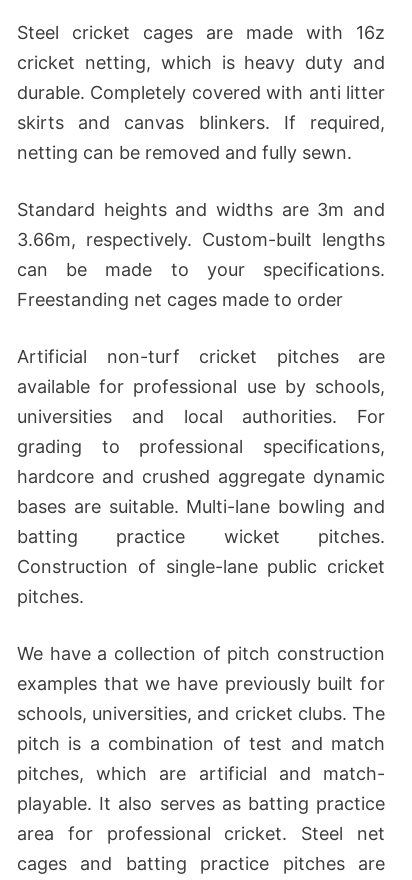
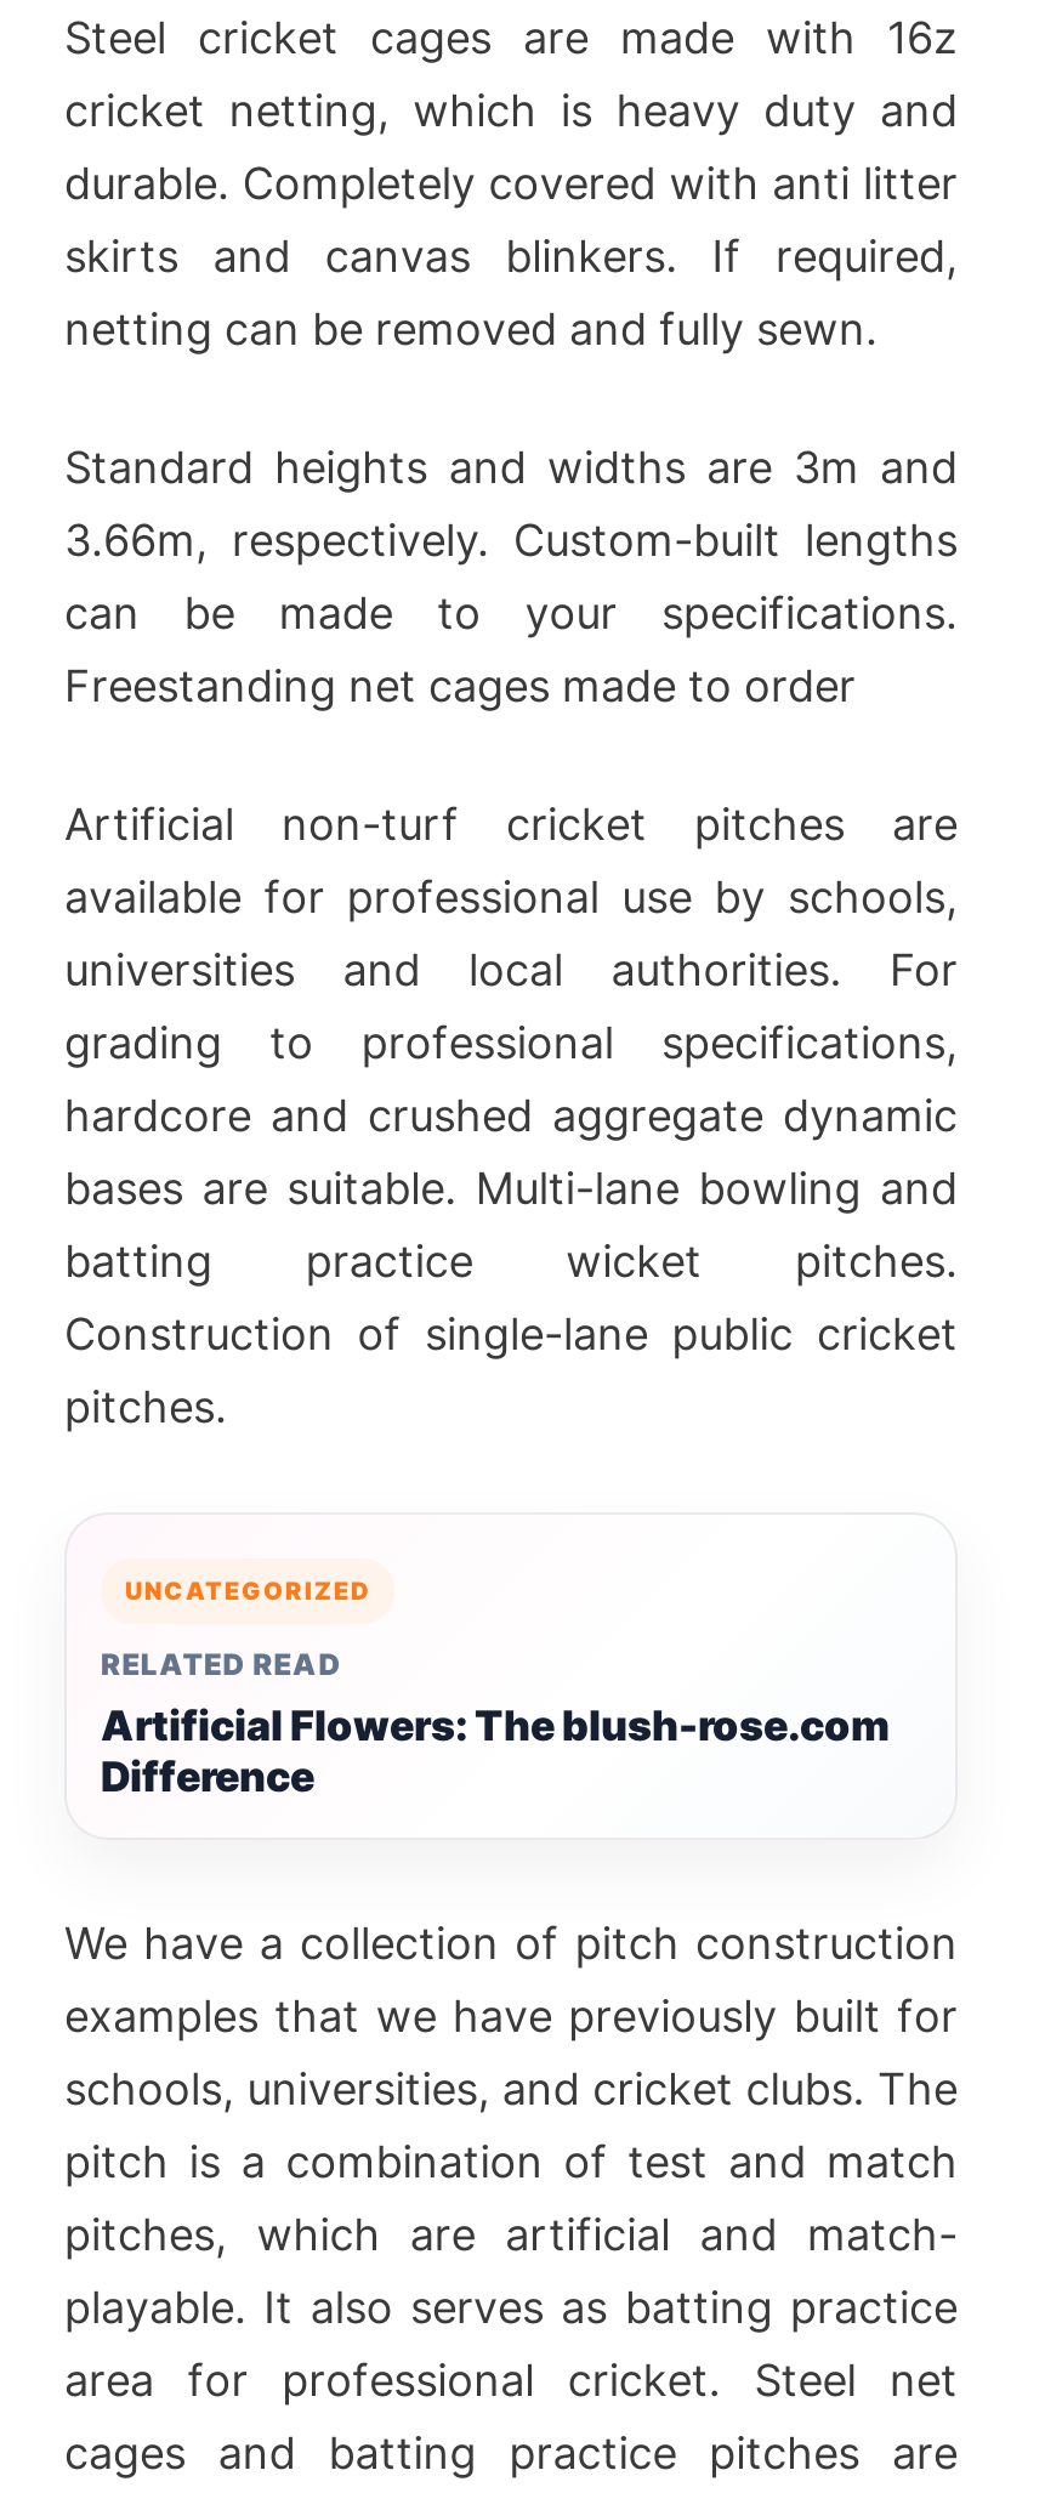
+ UNCATEGORIZED
+ RELATED READ
+ Artificial Flowers: The blush-rose.com
+ Difference
